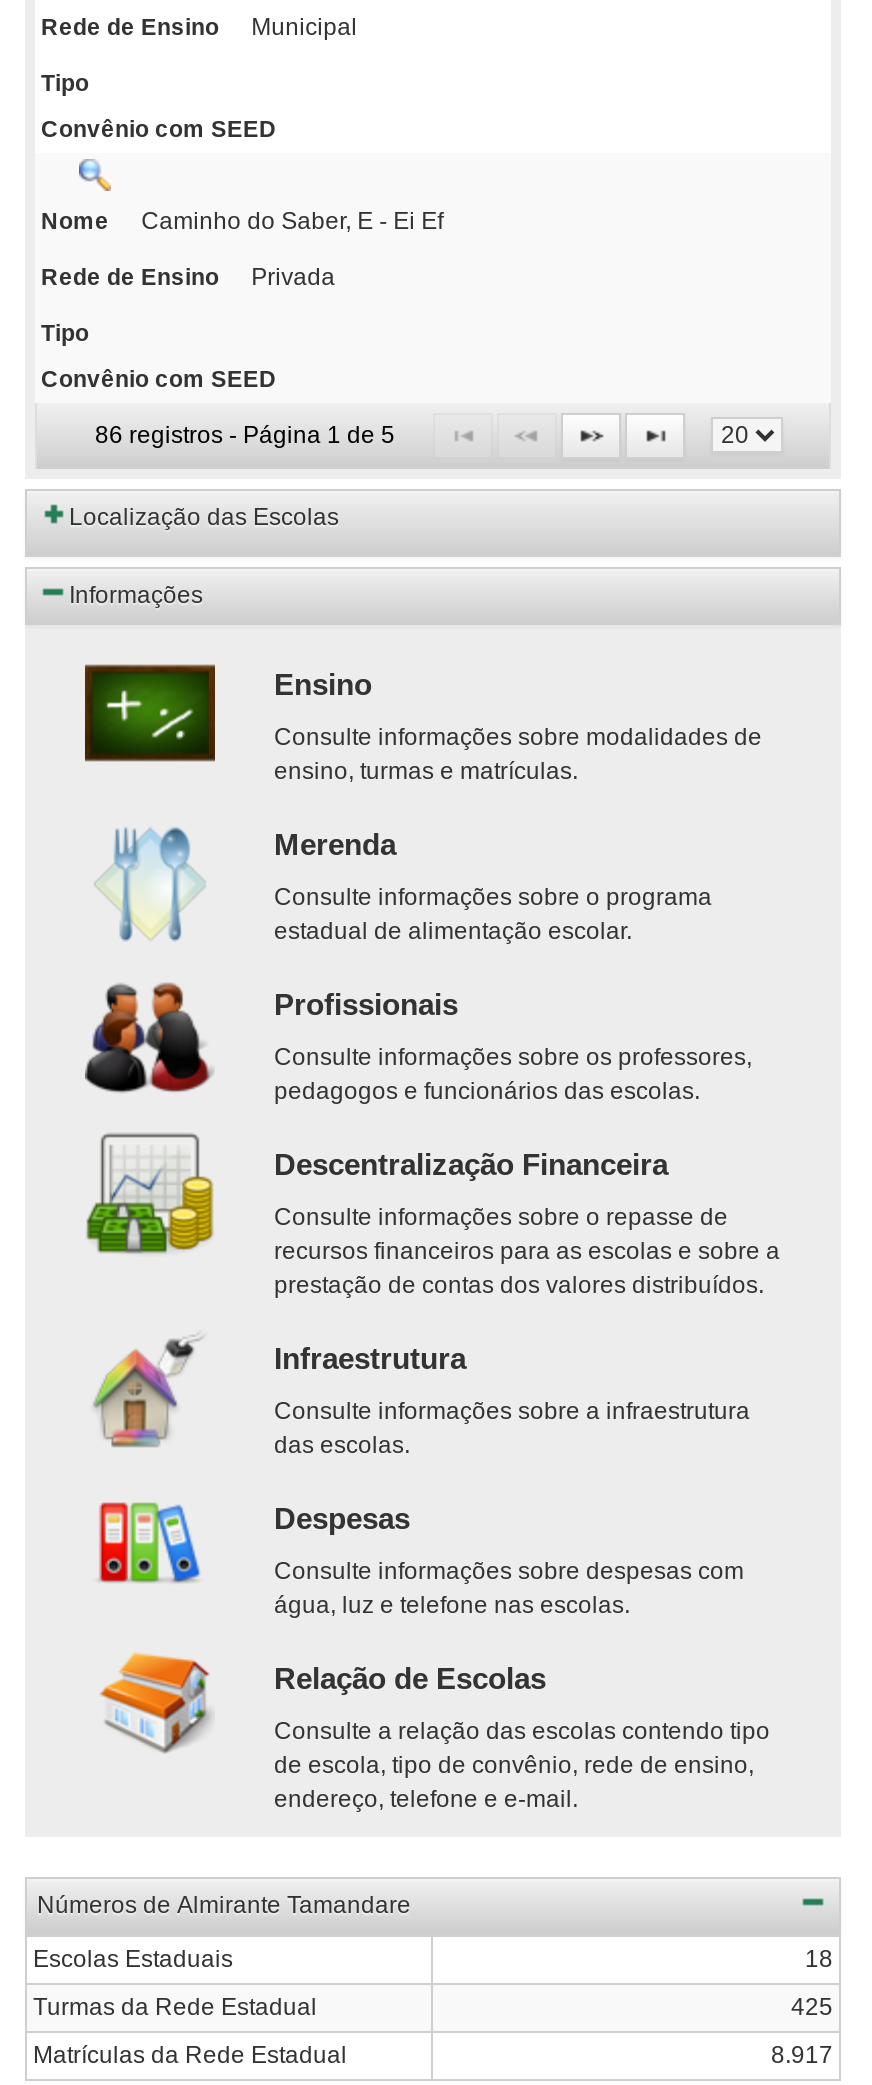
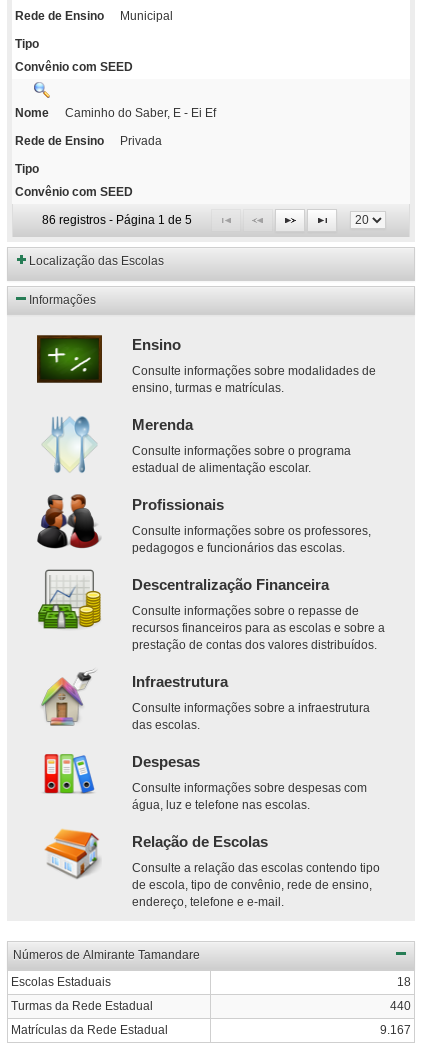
- 425
+ 440

- 8.917
+ 9.167
